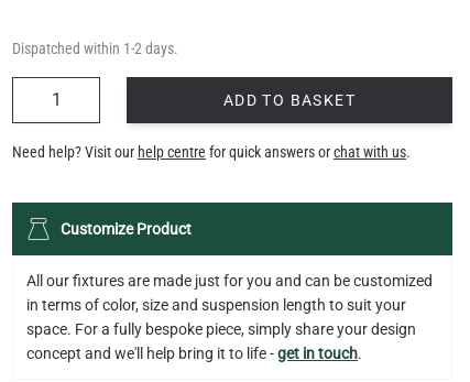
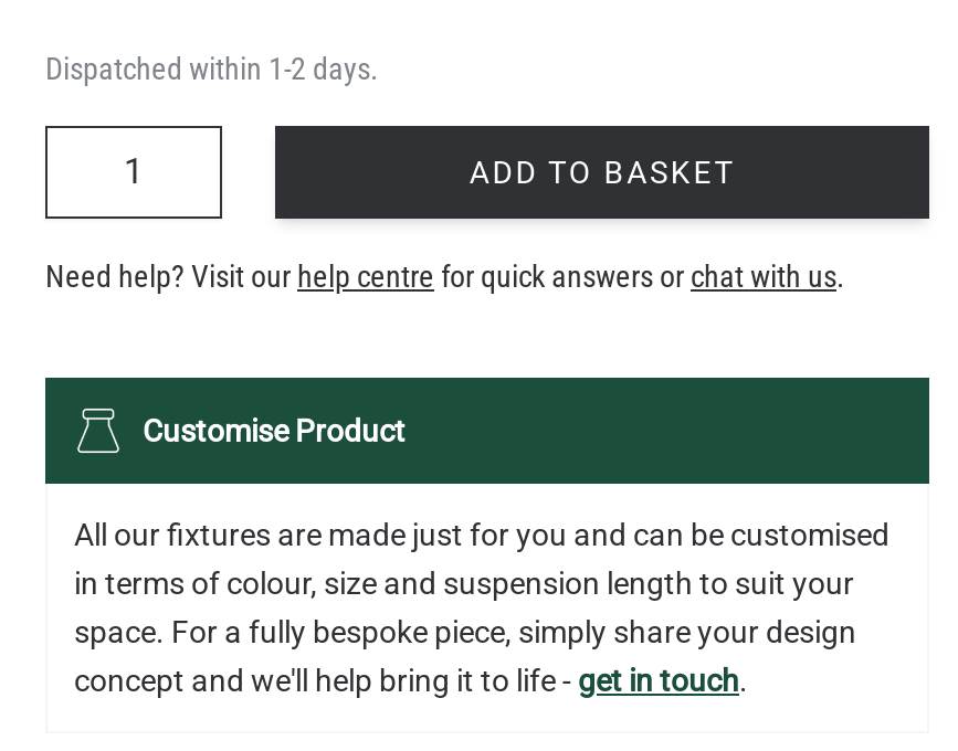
- Customize Product
+ Customise Product

- All our fixtures are made just for you and can be customized
+ All our fixtures are made just for you and can be customised

- in terms of color, size and suspension length to suit your
+ in terms of colour, size and suspension length to suit your
